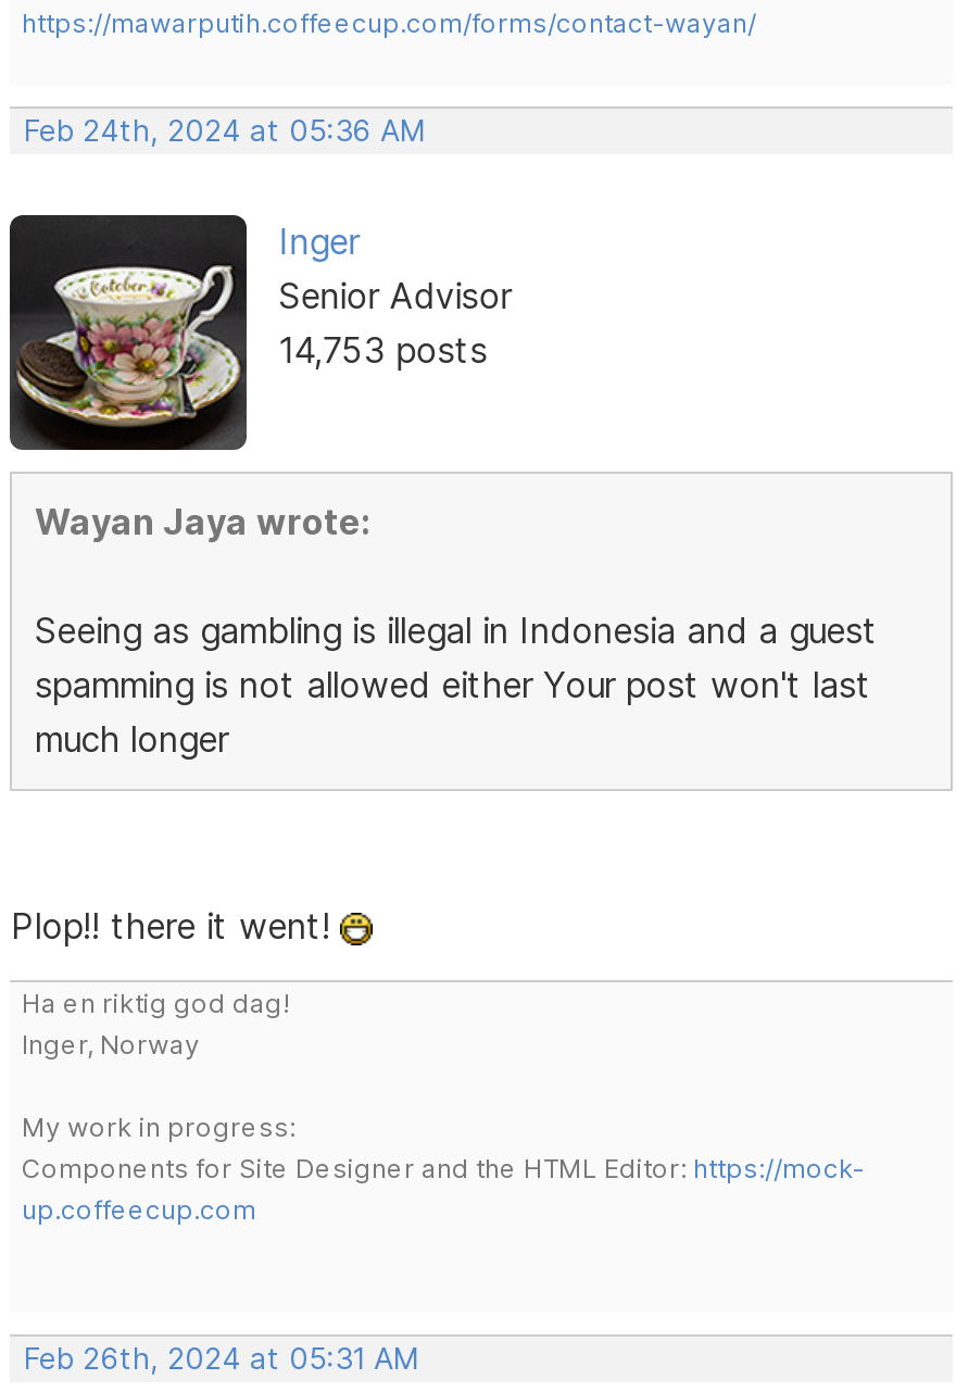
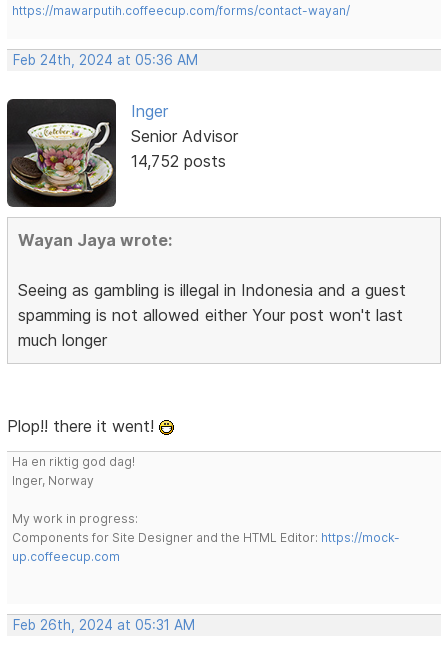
- 14,753 posts
+ 14,752 posts
